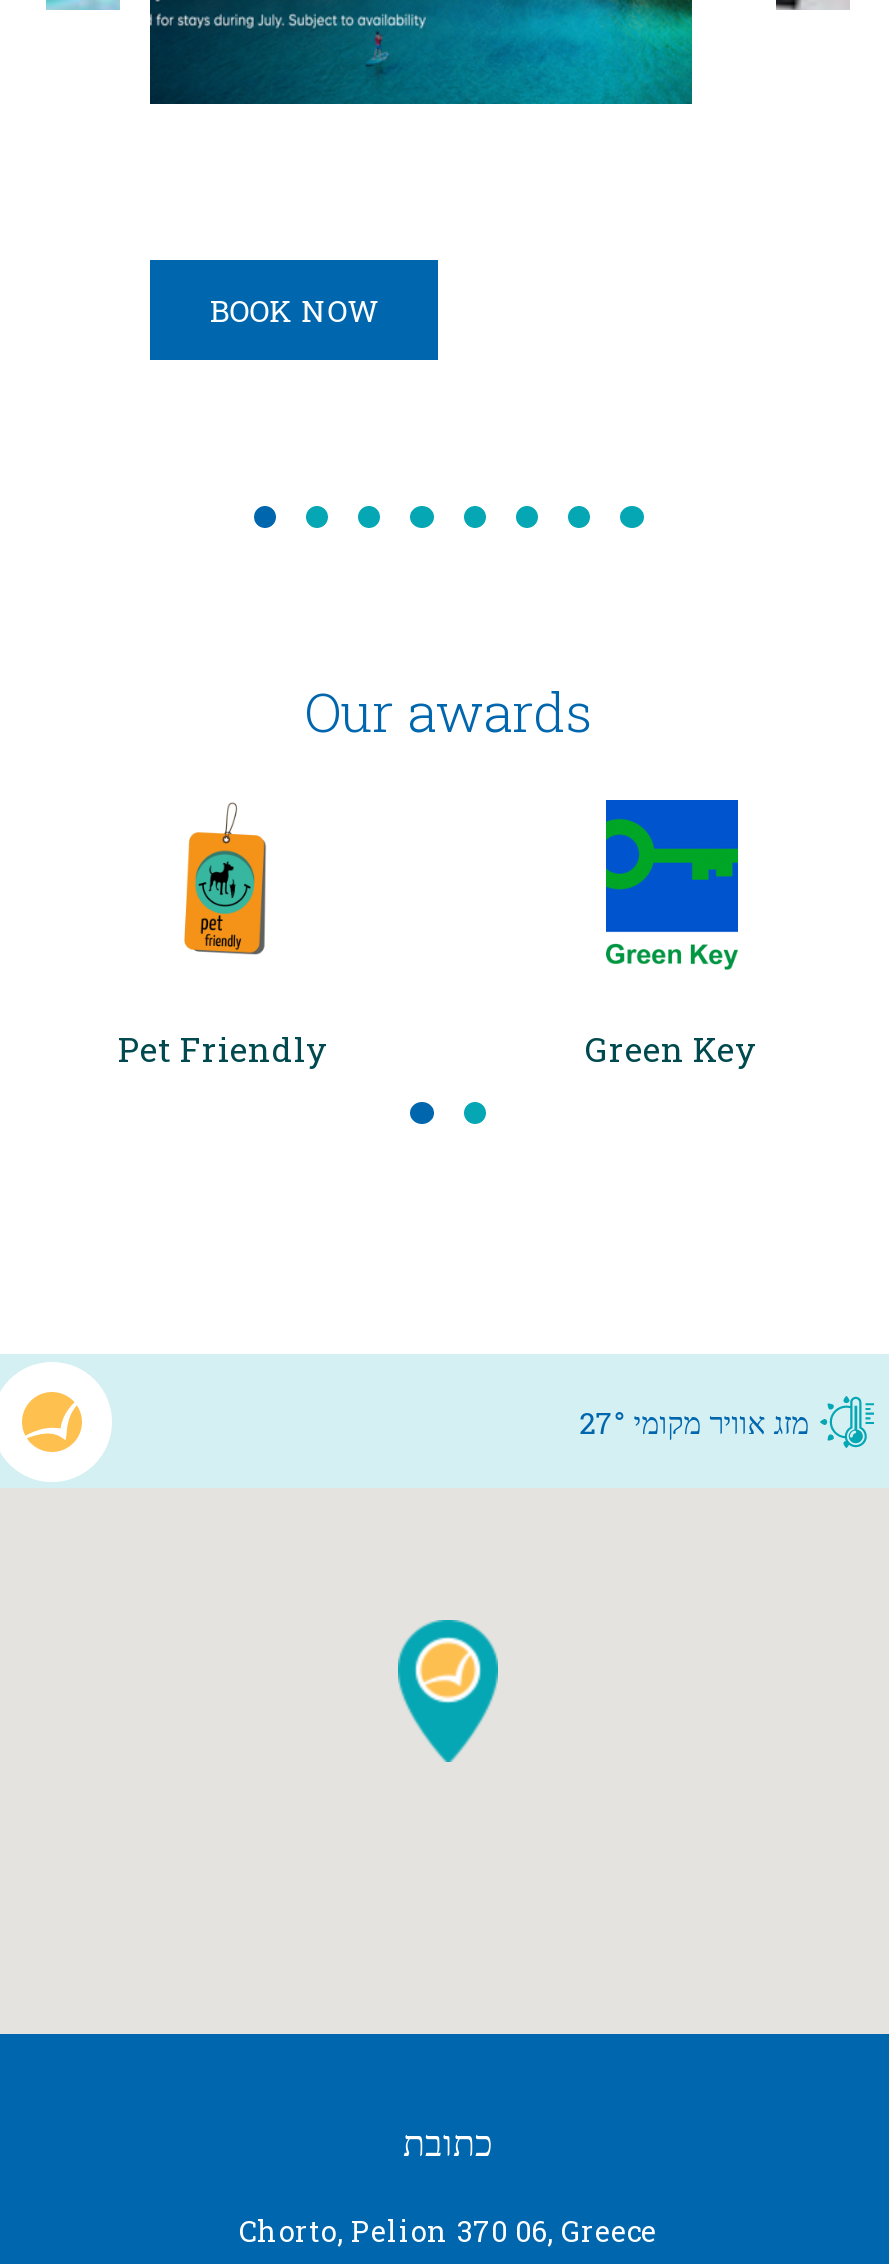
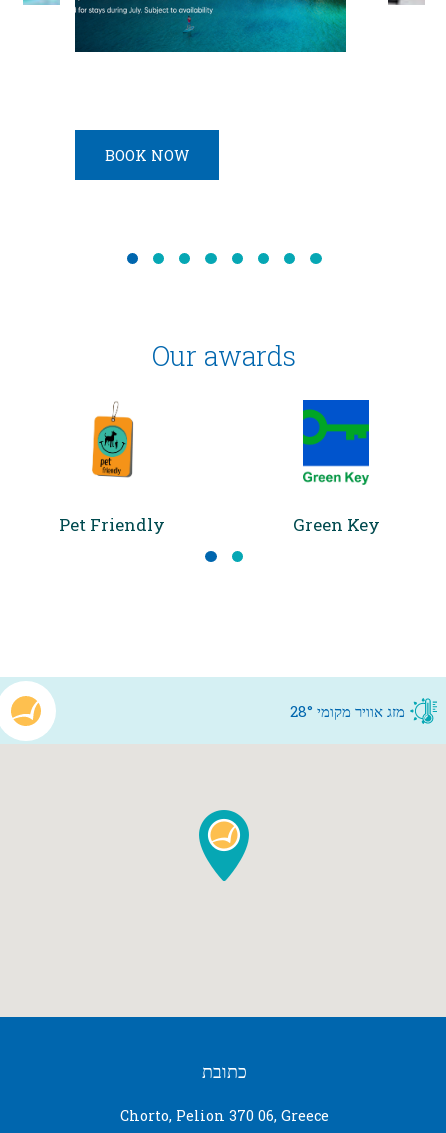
- מזג אוויר מקומי 27°
+ מזג אוויר מקומי 28°
